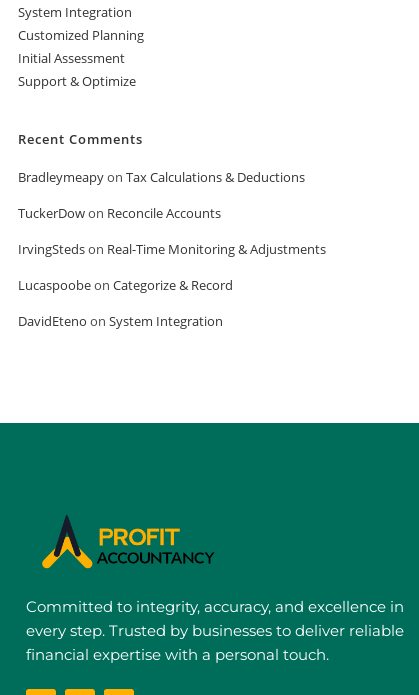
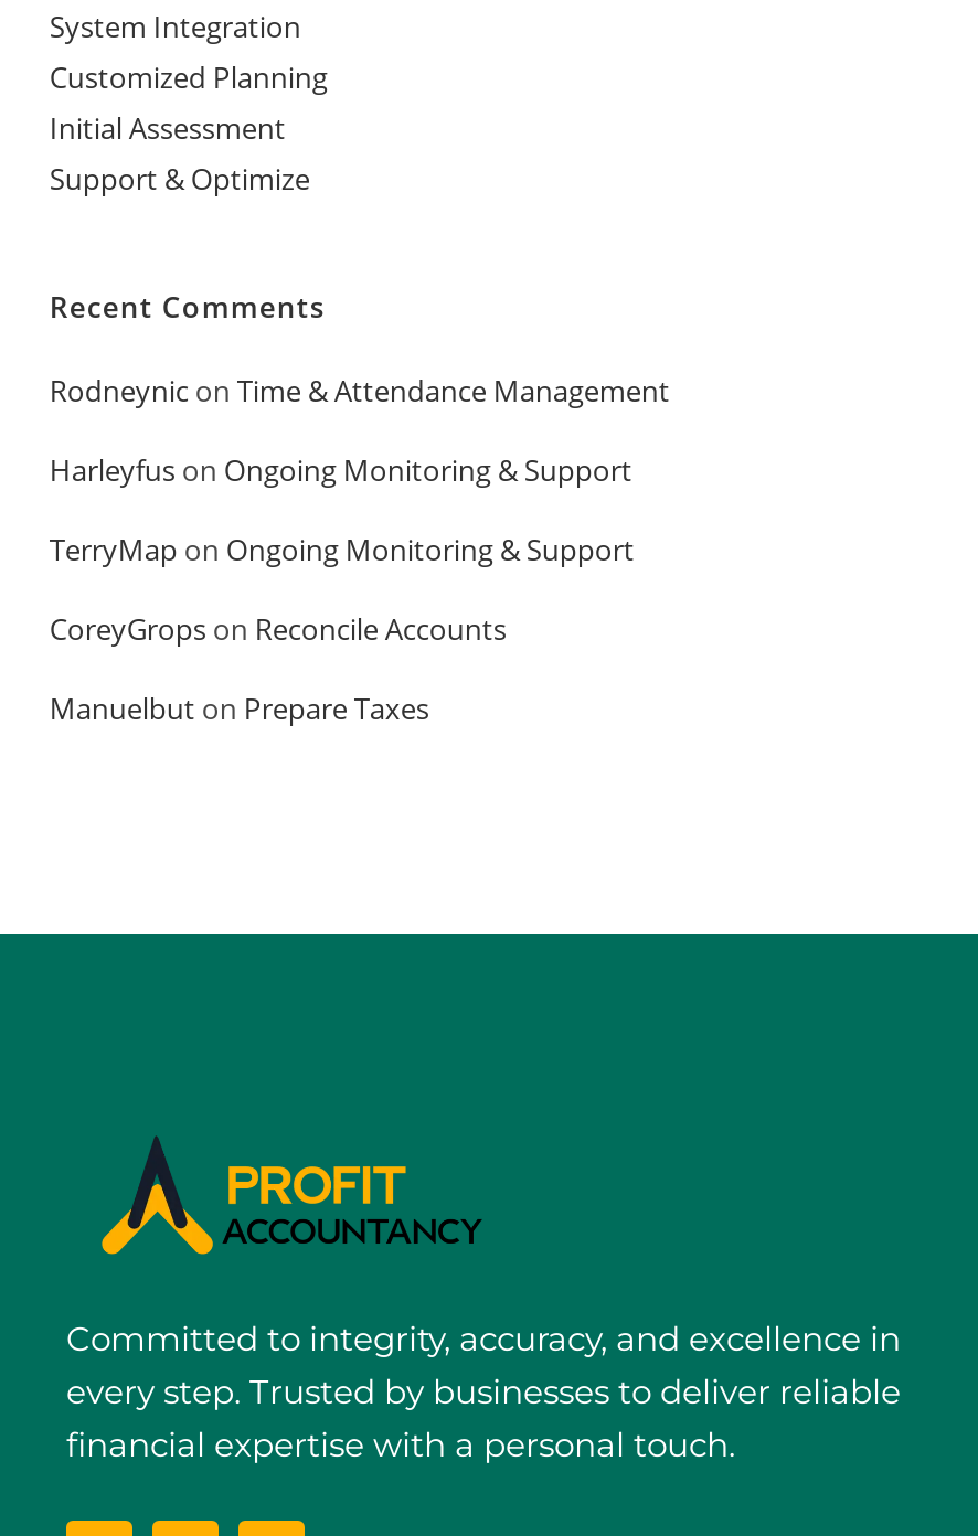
- Bradleymeapy on Tax Calculations & Deductions
+ Rodneynic on Time & Attendance Management

- TuckerDow on Reconcile Accounts
+ Harleyfus on Ongoing Monitoring & Support

- IrvingSteds on Real-Time Monitoring & Adjustments
+ TerryMap on Ongoing Monitoring & Support

- Lucaspoobe on Categorize & Record
+ CoreyGrops on Reconcile Accounts

- DavidEteno on System Integration
+ Manuelbut on Prepare Taxes
